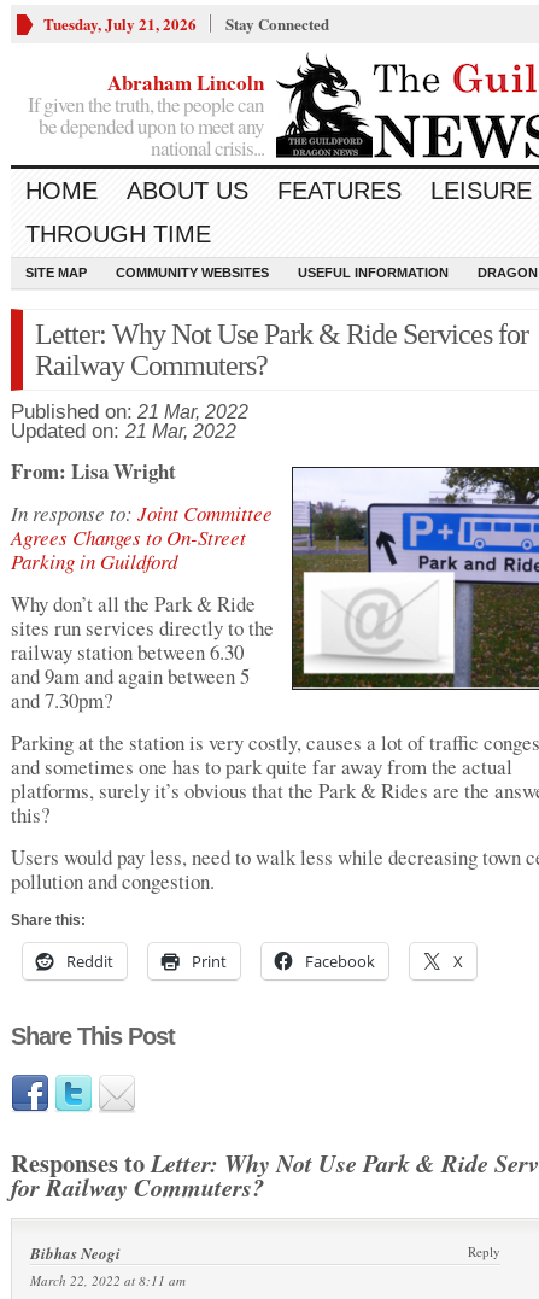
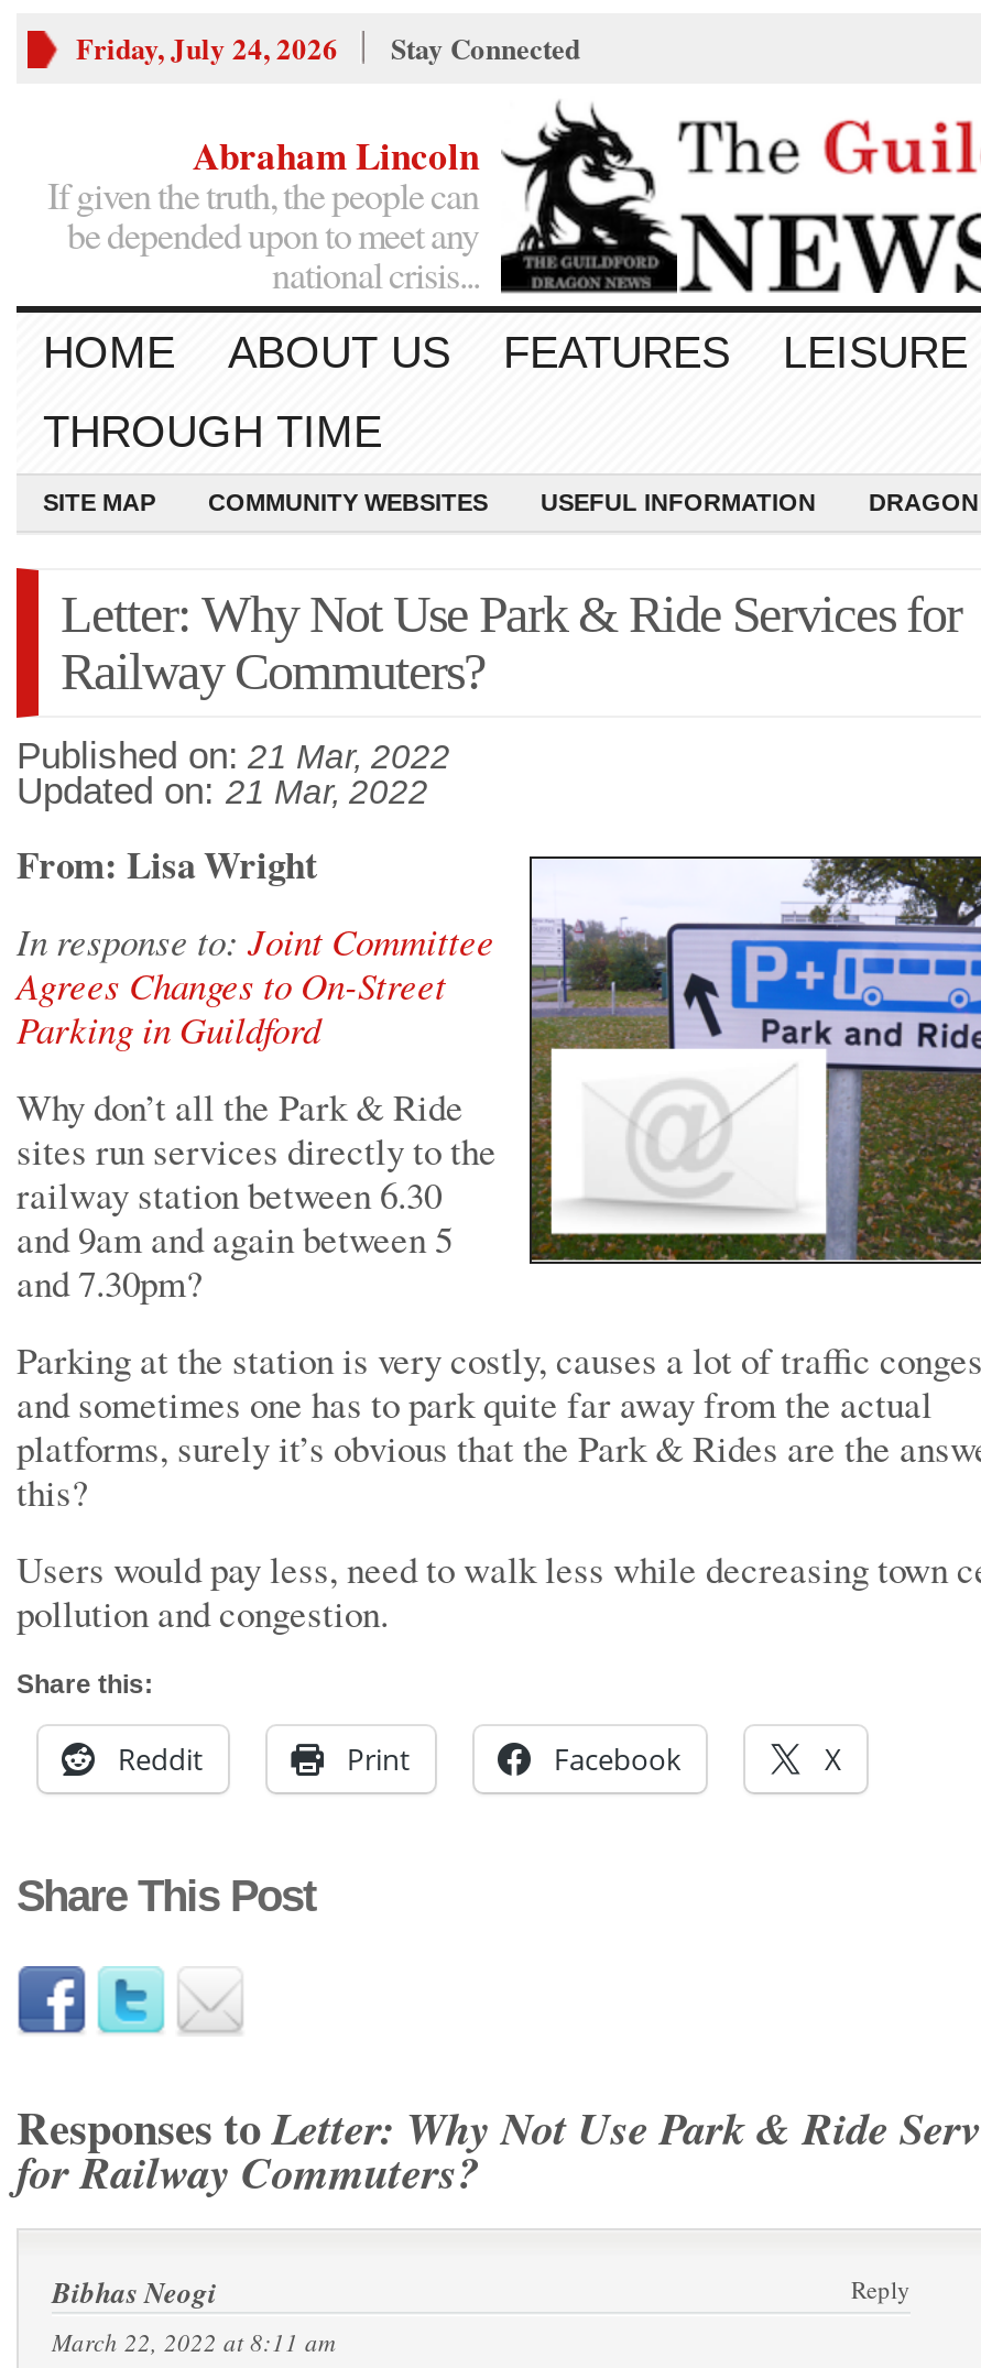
- Tuesday, July 21, 2026 Stay Connected
+ Friday, July 24, 2026 Stay Connected
